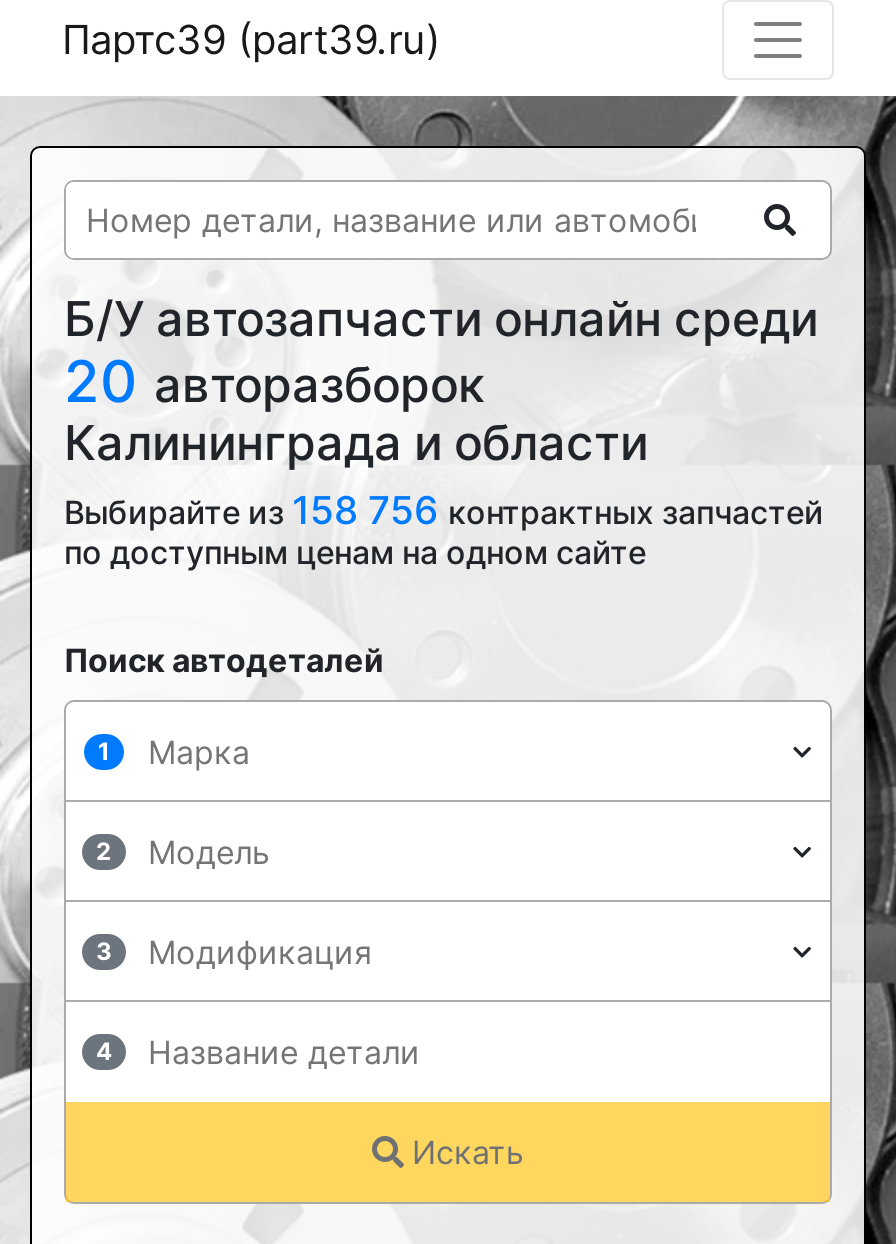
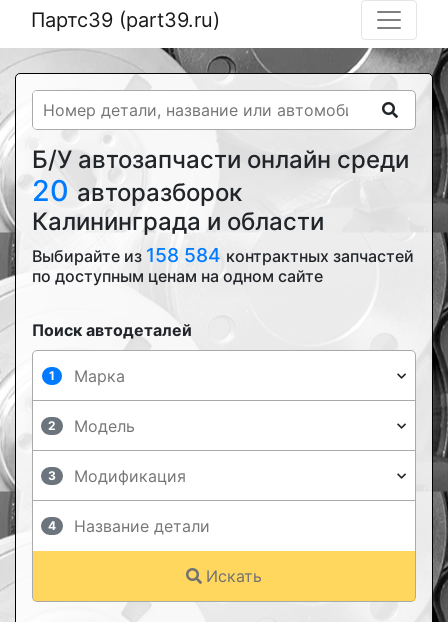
- Выбирайте из 158 756 контрактных запчастей
+ Выбирайте из 158 584 контрактных запчастей
